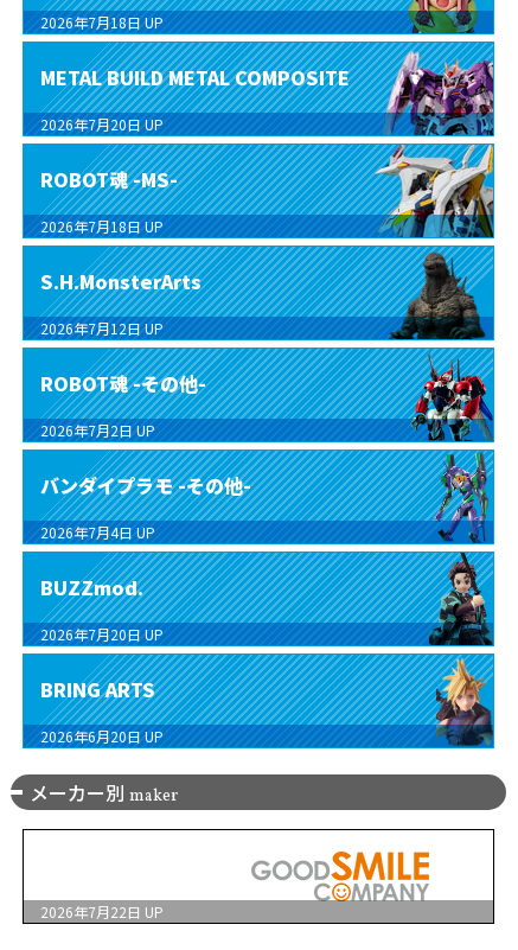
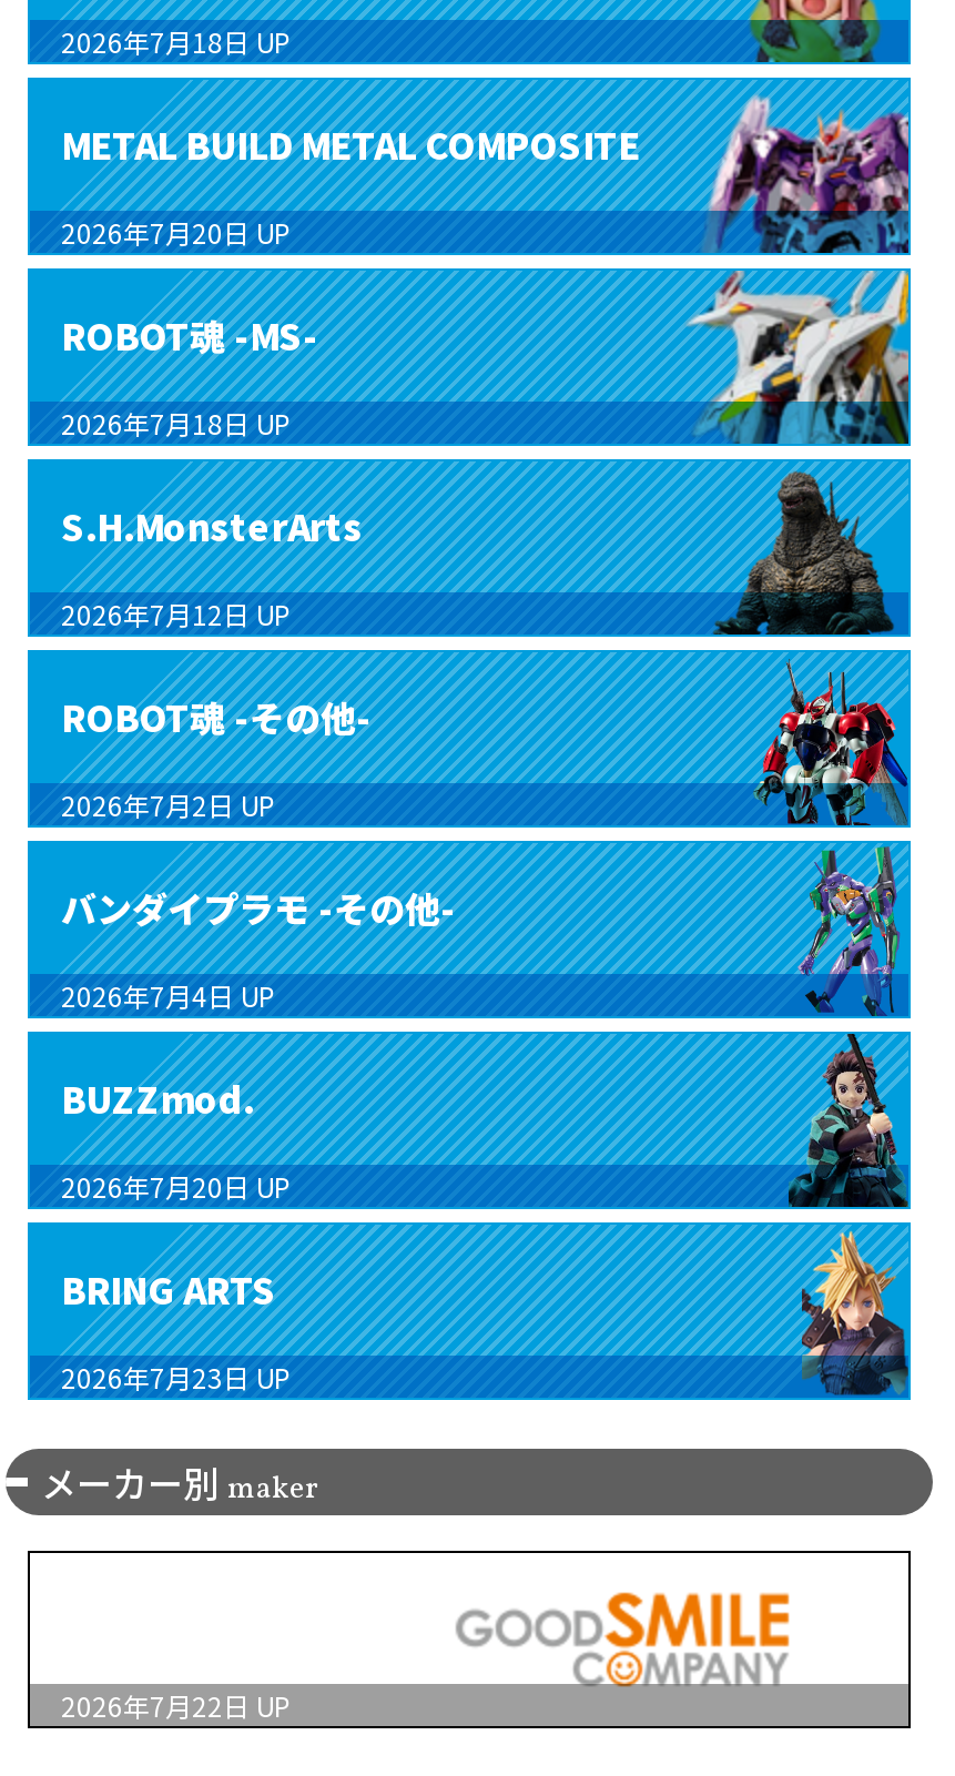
- 2026年6月20日 UP
+ 2026年7月23日 UP
